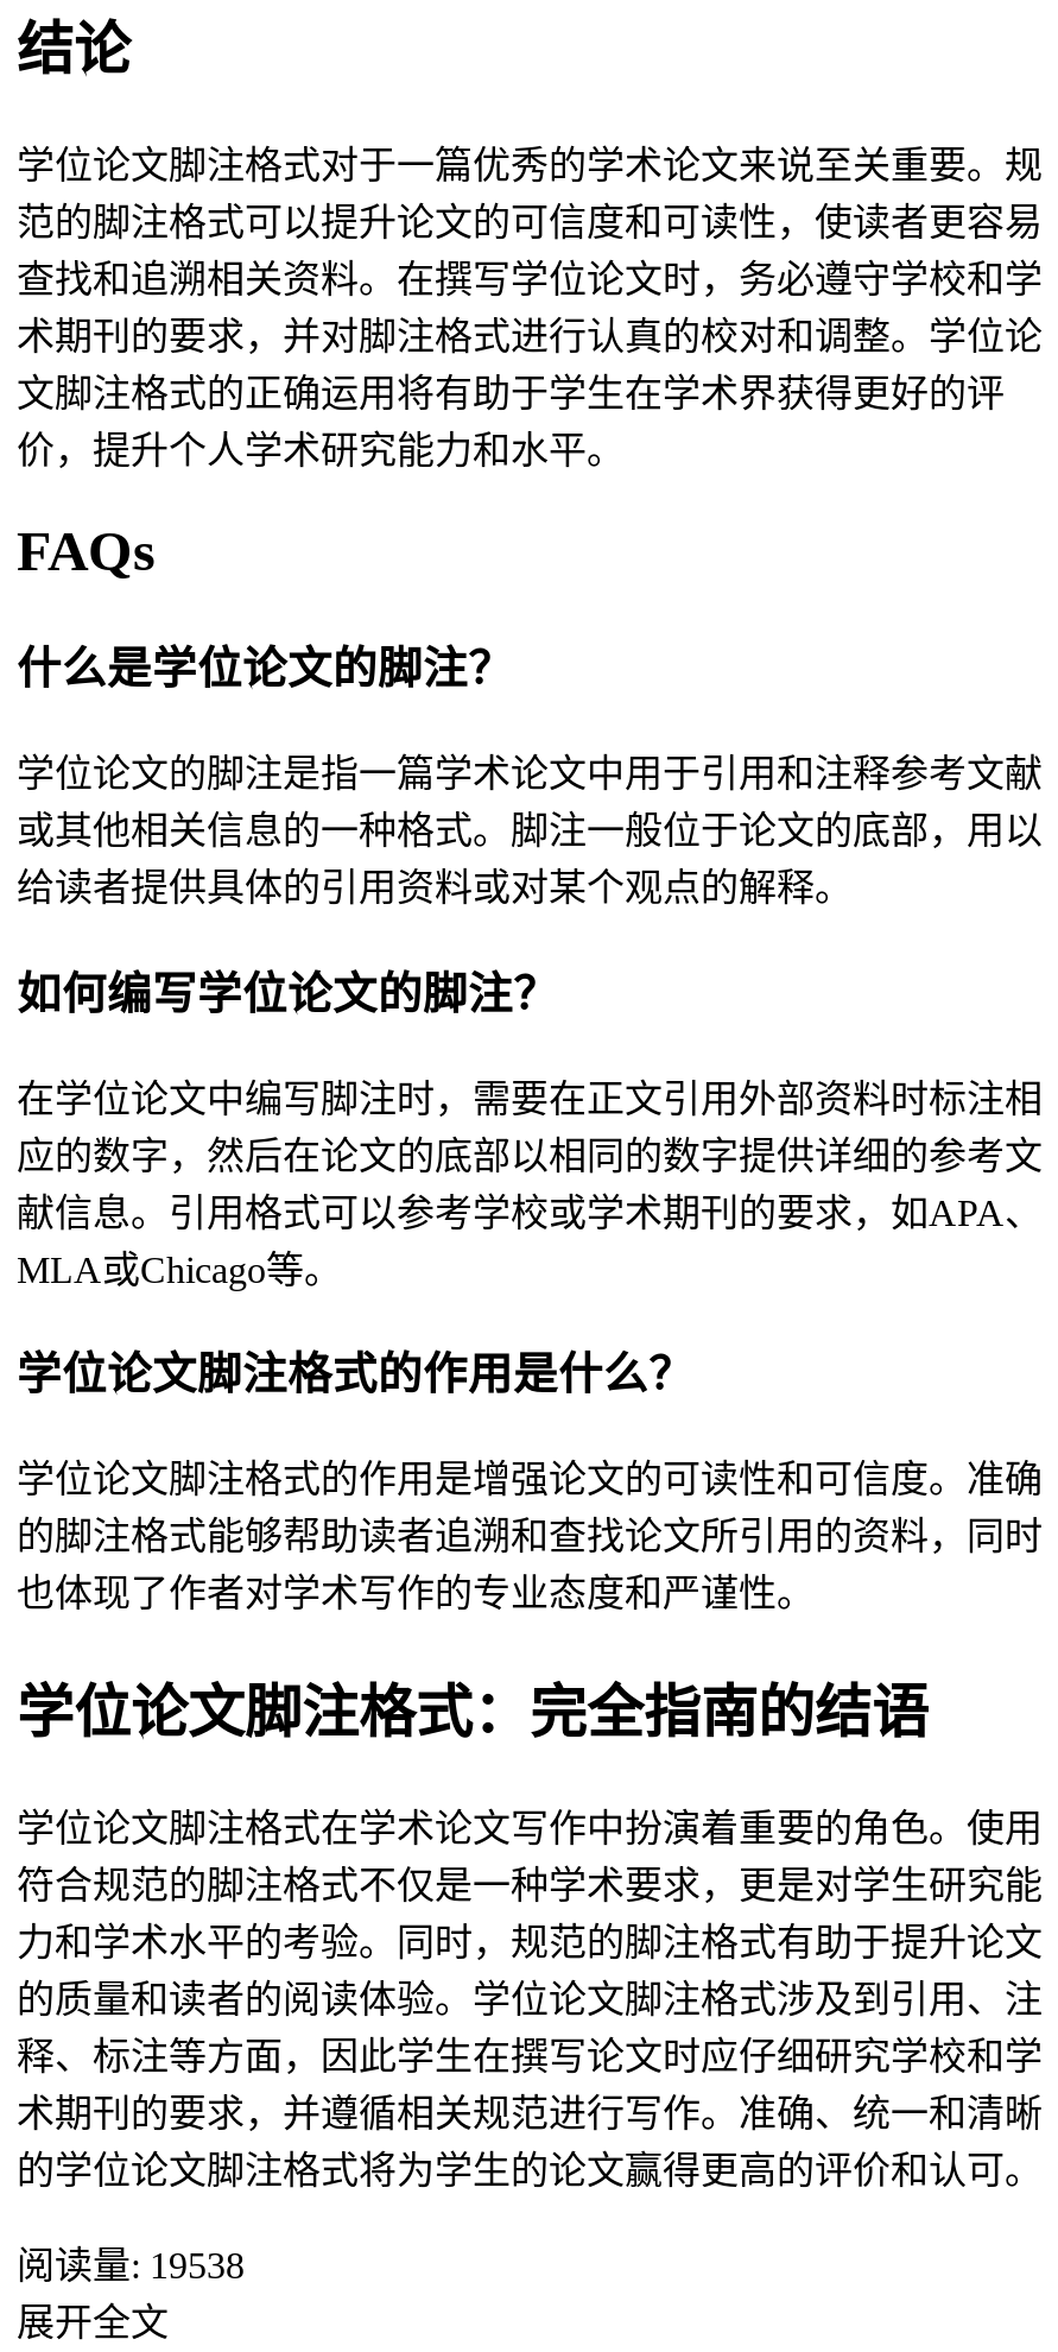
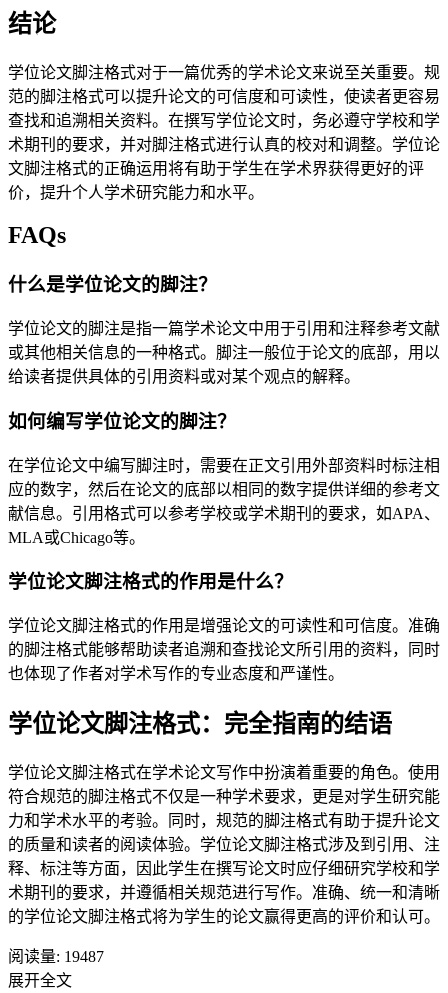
- 阅读量: 19538
+ 阅读量: 19487
